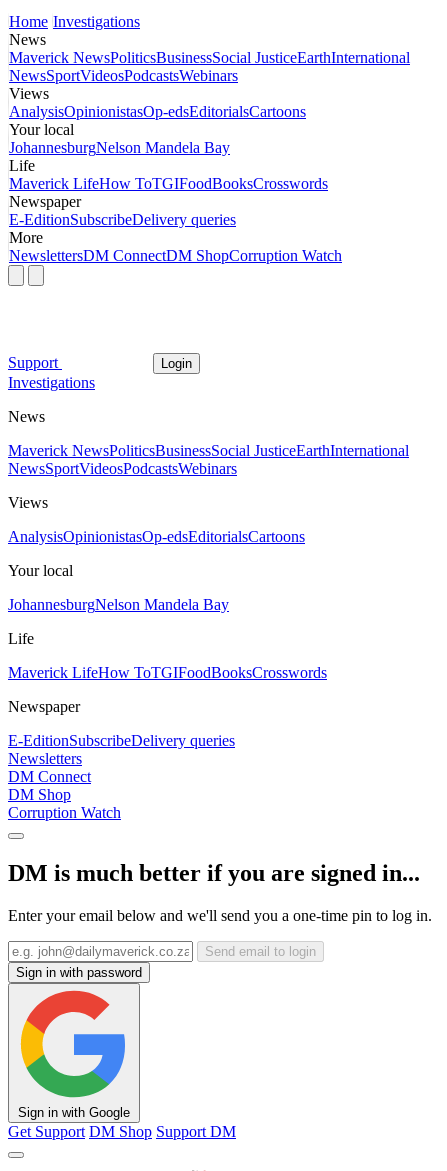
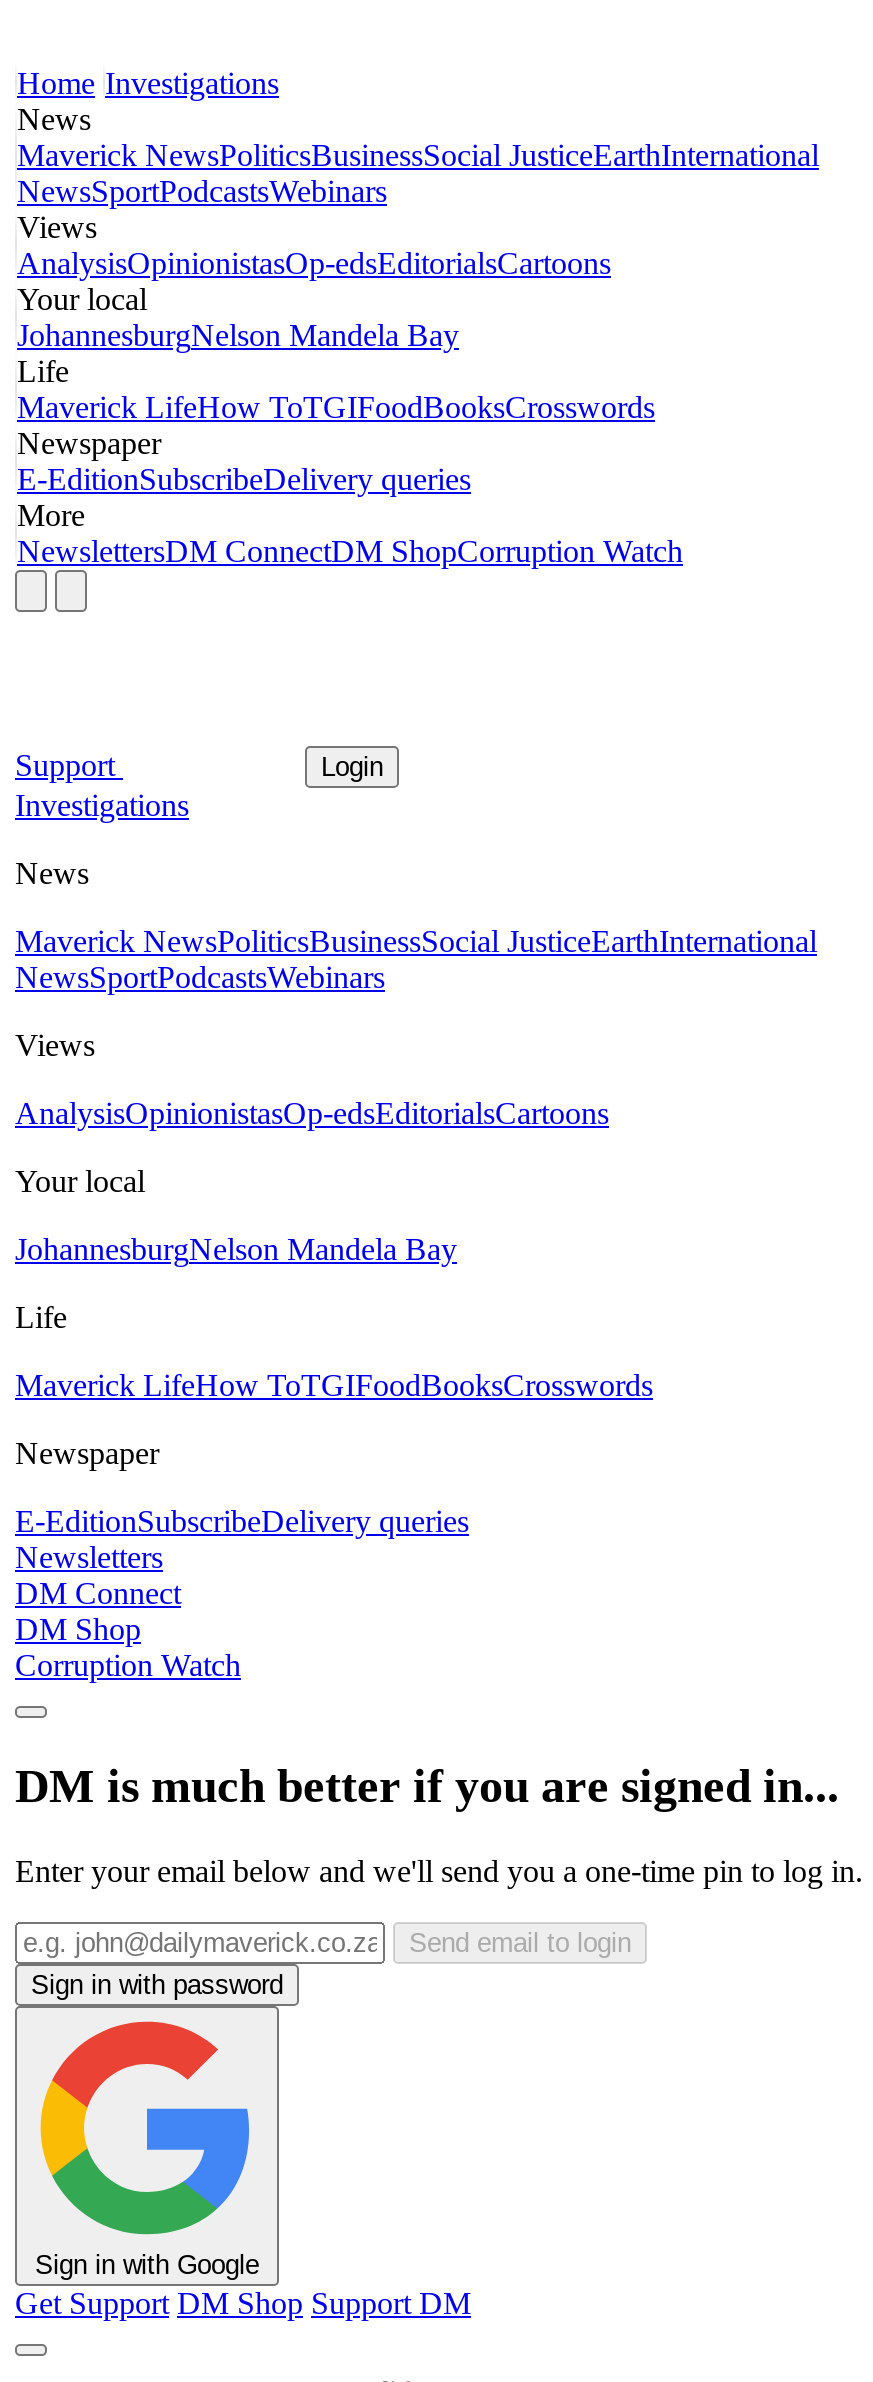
- NewsSportVideosPodcastsWebinars
+ NewsSportPodcastsWebinars

- NewsSportVideosPodcastsWebinars
+ NewsSportPodcastsWebinars
